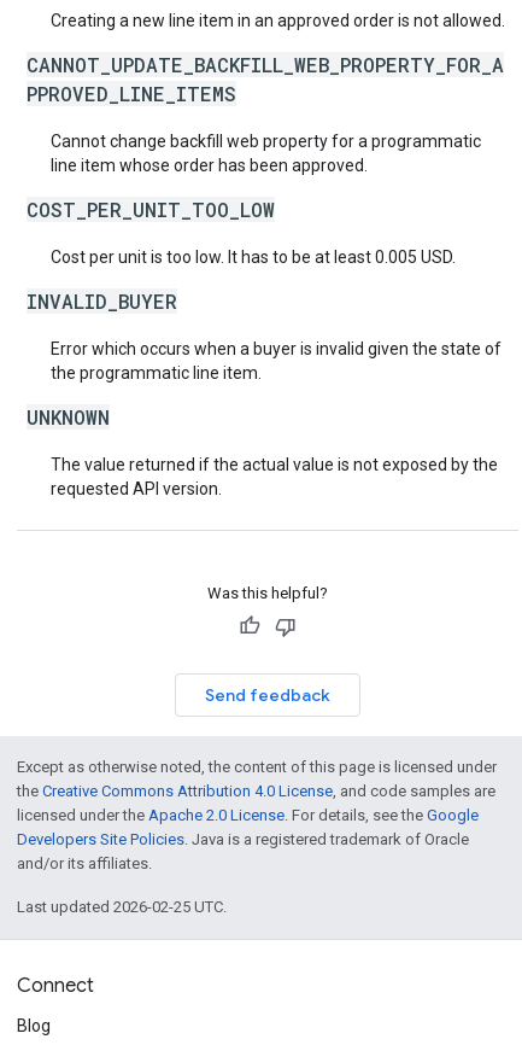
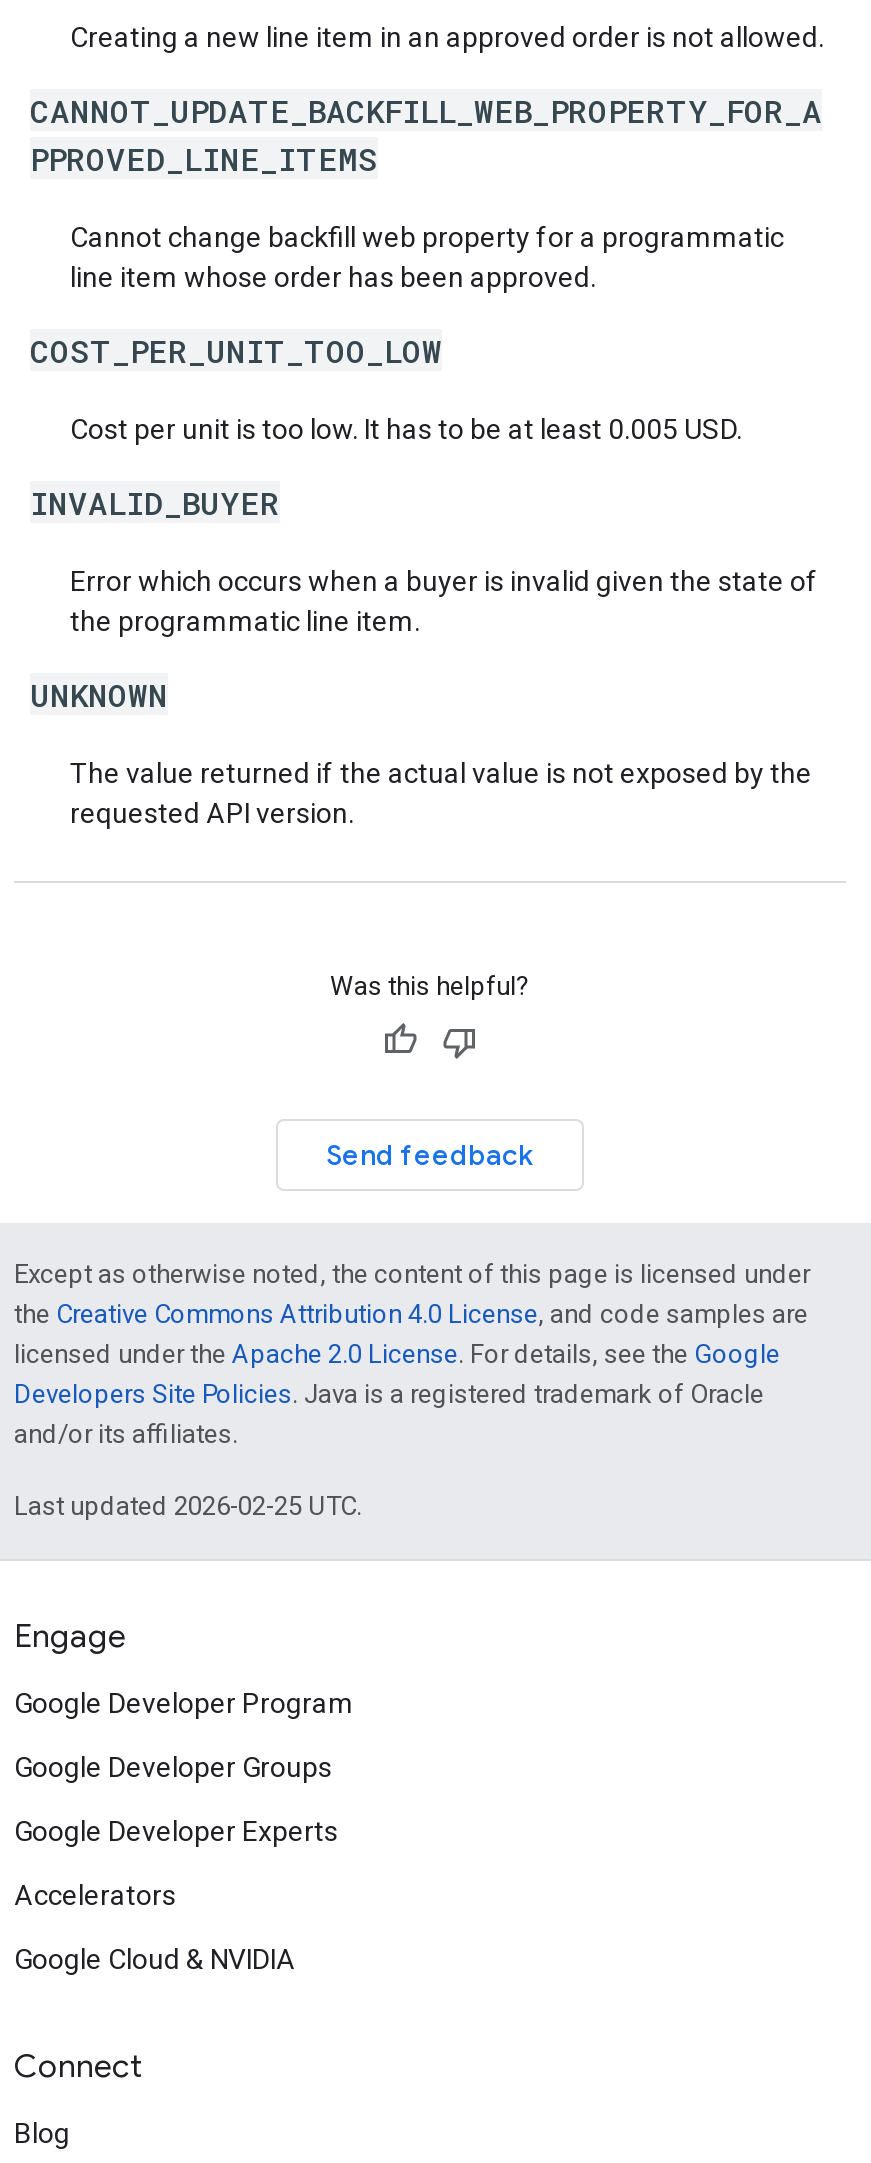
+ Engage
+ Google Developer Program
+ Google Developer Groups
+ Google Developer Experts
+ Accelerators
+ Google Cloud & NVIDIA
